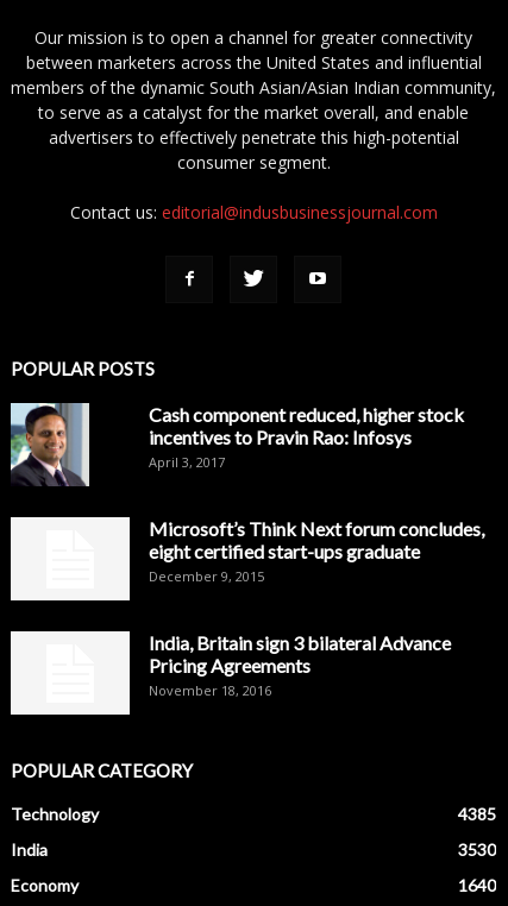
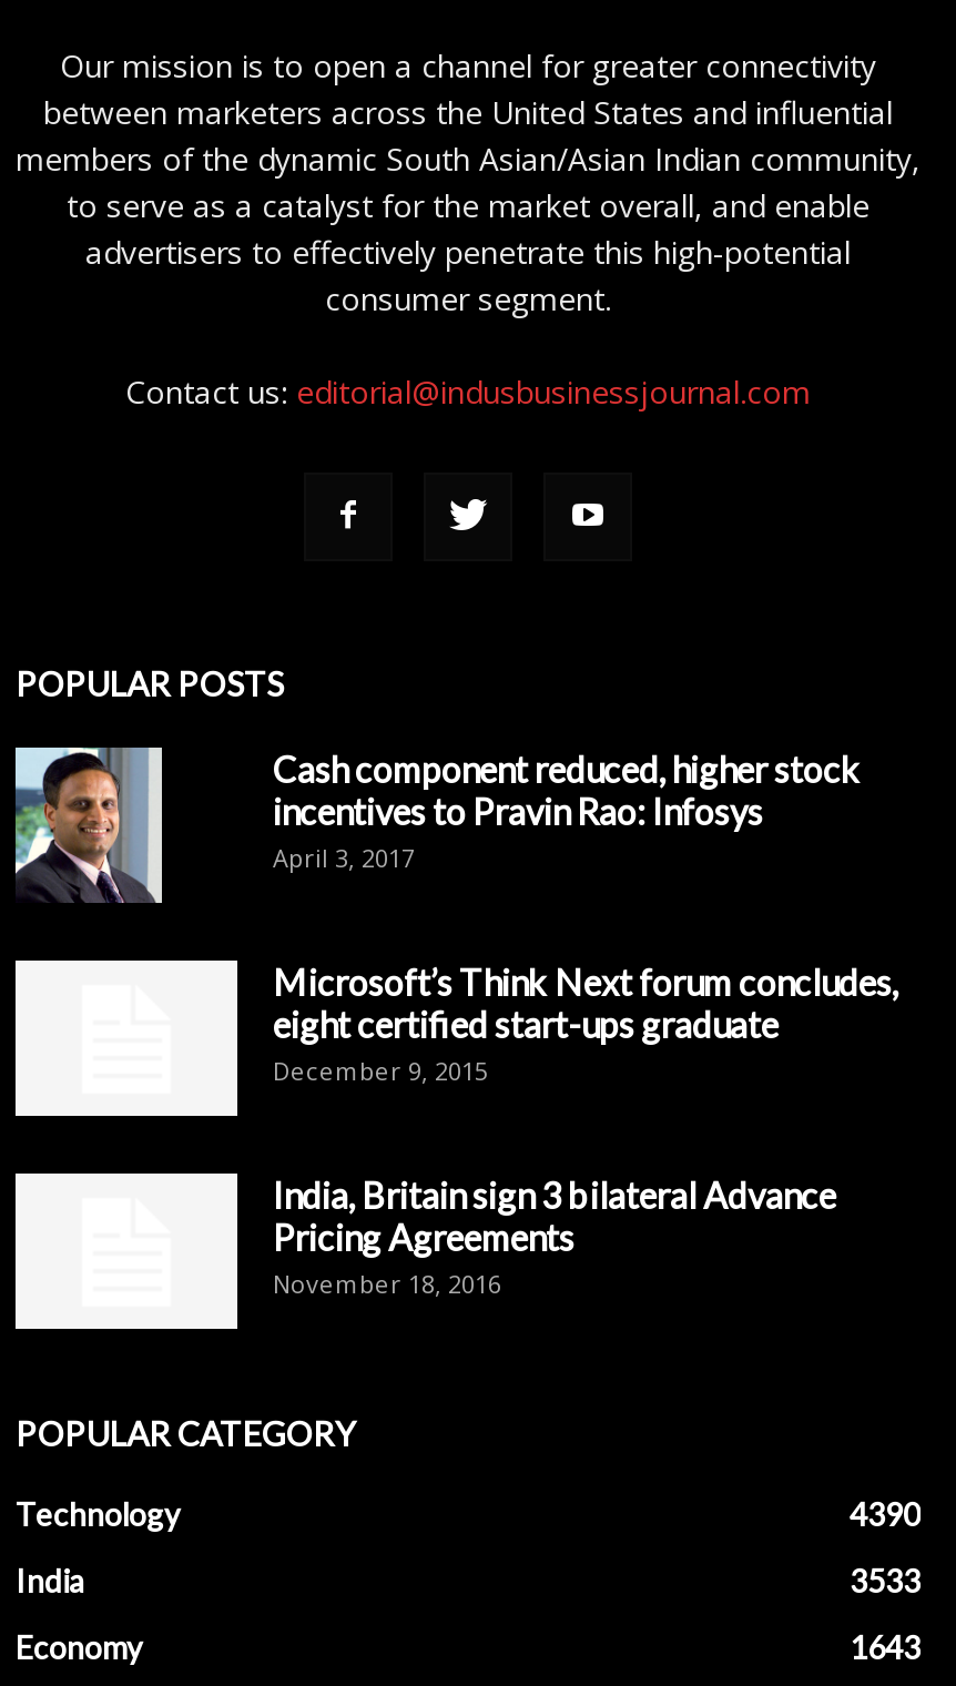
- 4385
+ 4390

- 3530
+ 3533

- 1640
+ 1643
